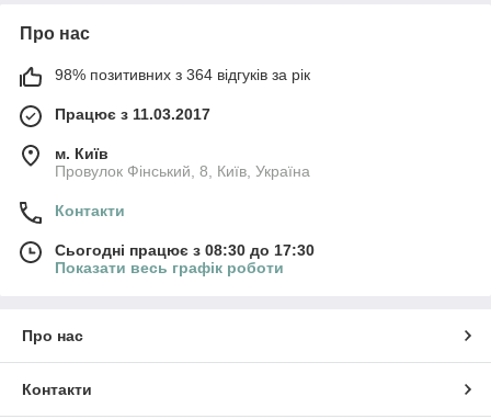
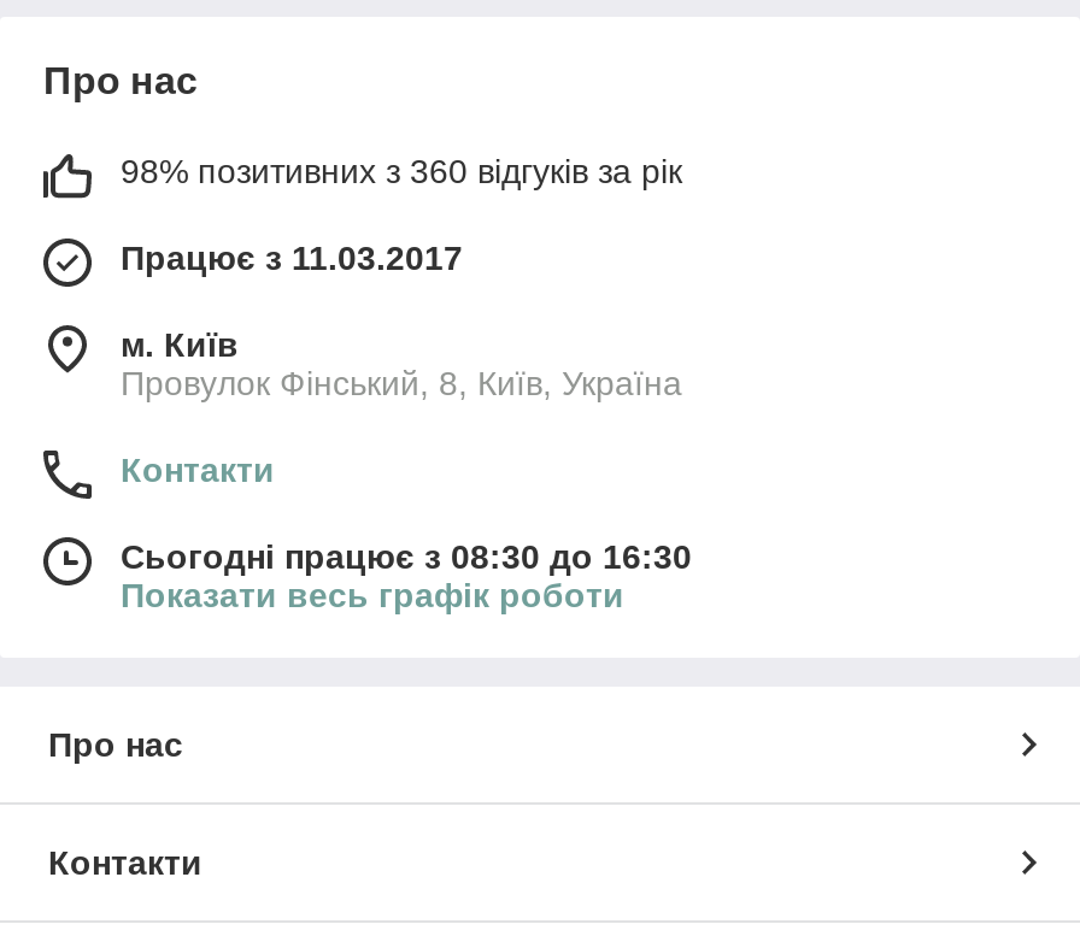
- 98% позитивних з 364 відгуків за рік
+ 98% позитивних з 360 відгуків за рік

- Сьогодні працює з 08:30 до 17:30
+ Сьогодні працює з 08:30 до 16:30
